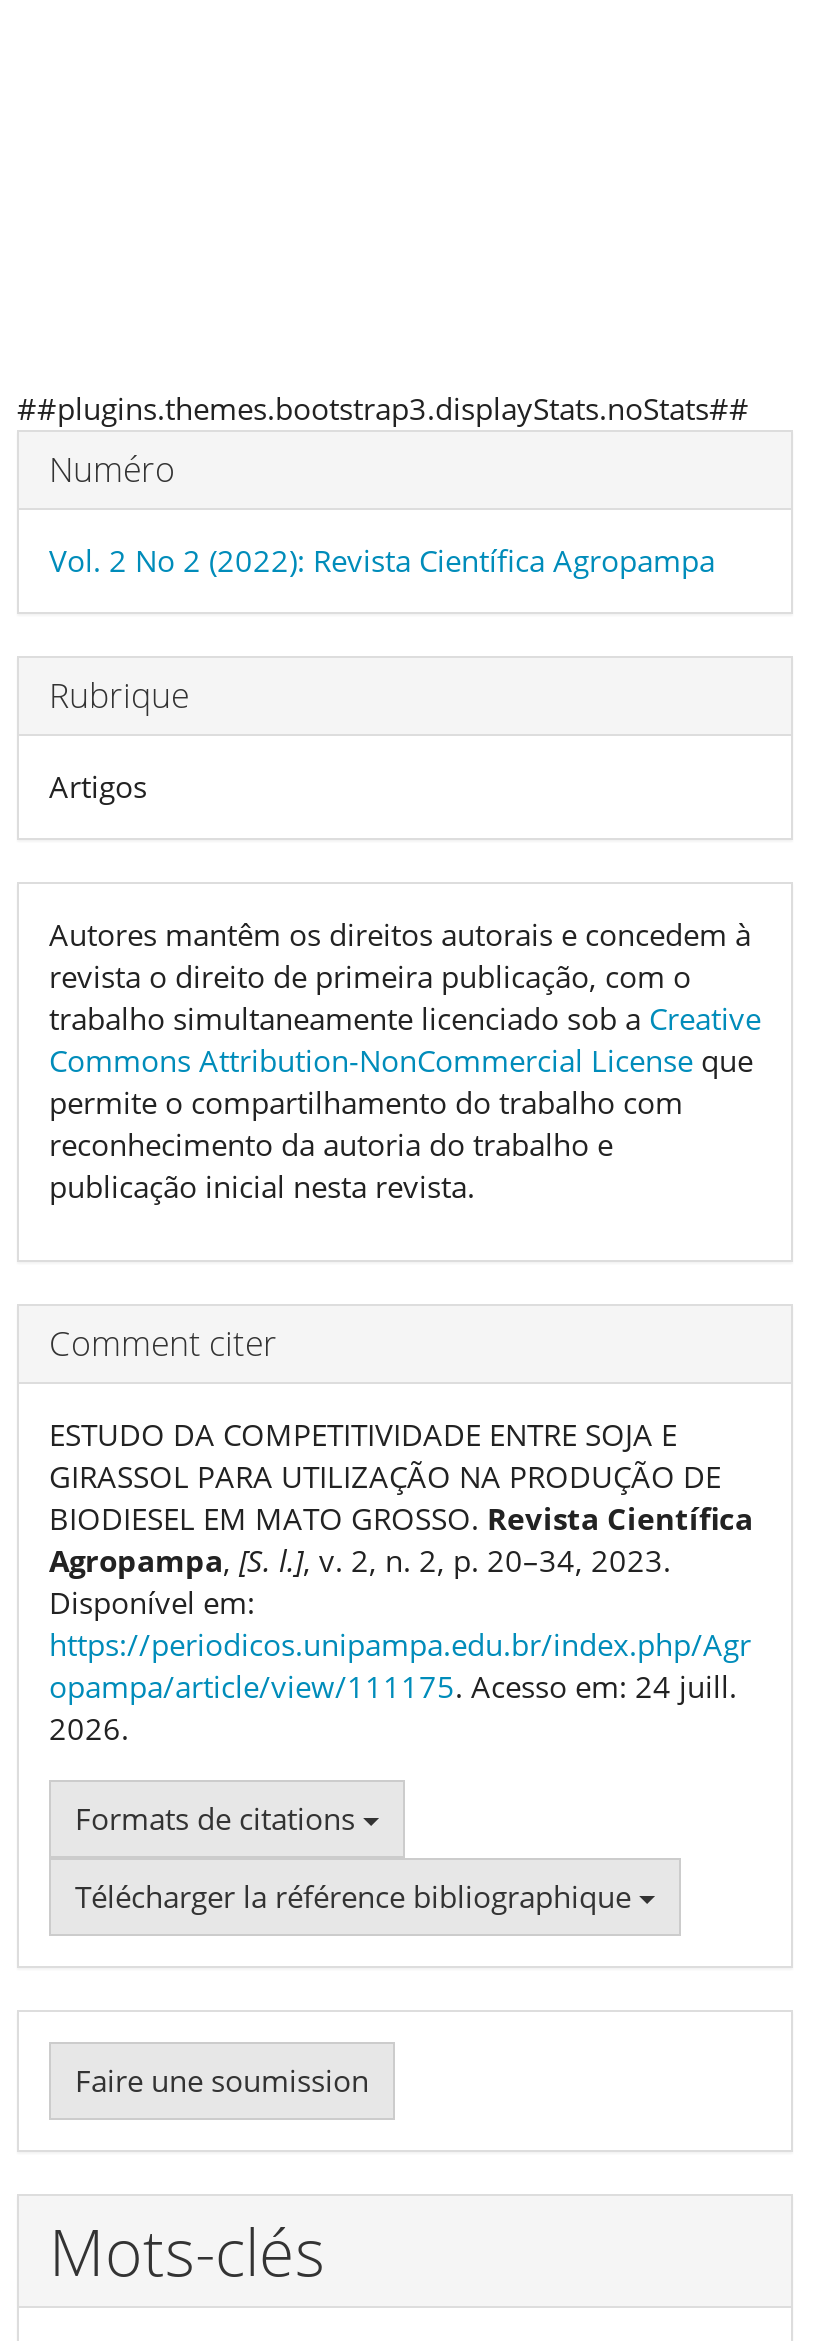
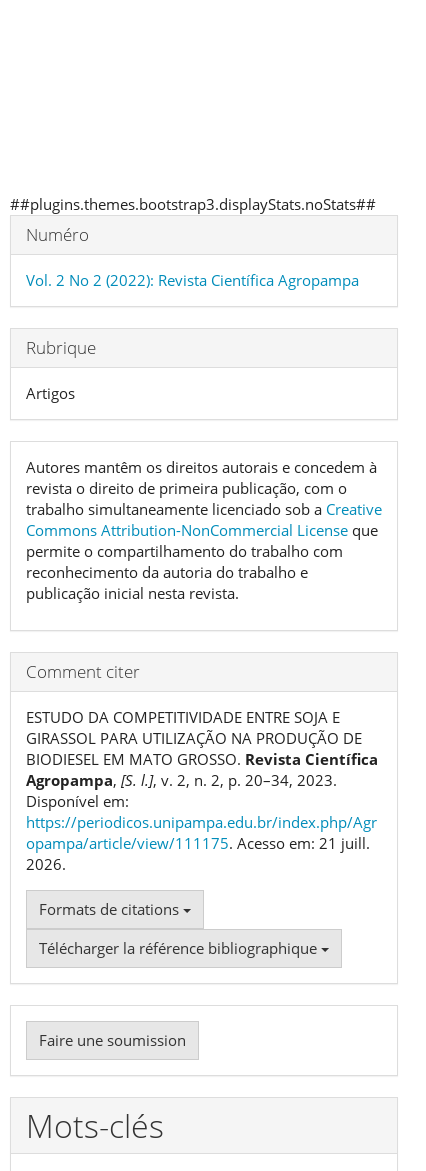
- opampa/article/view/111175. Acesso em: 24 juill.
+ opampa/article/view/111175. Acesso em: 21 juill.
